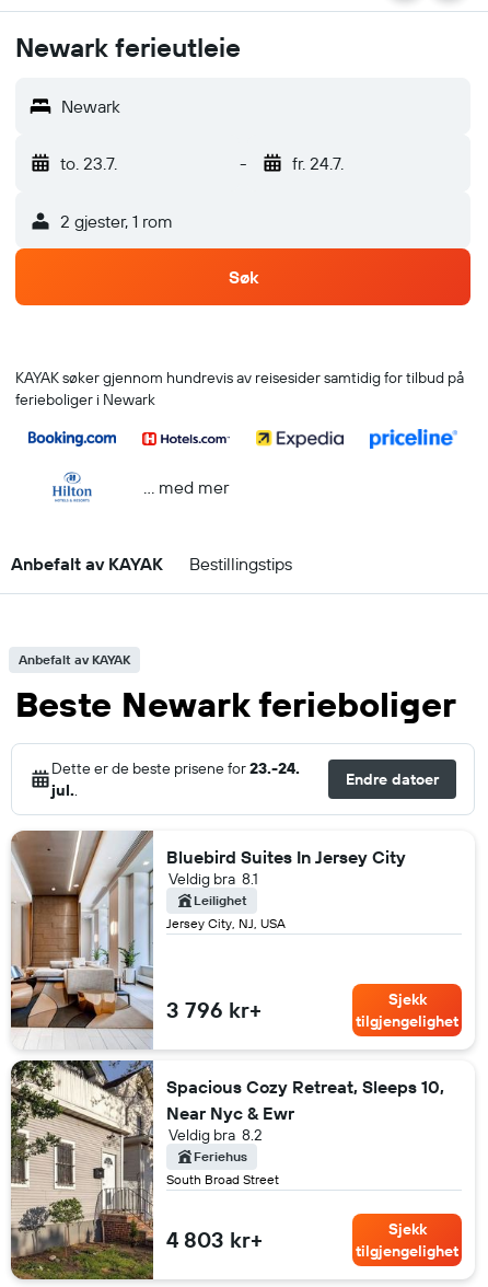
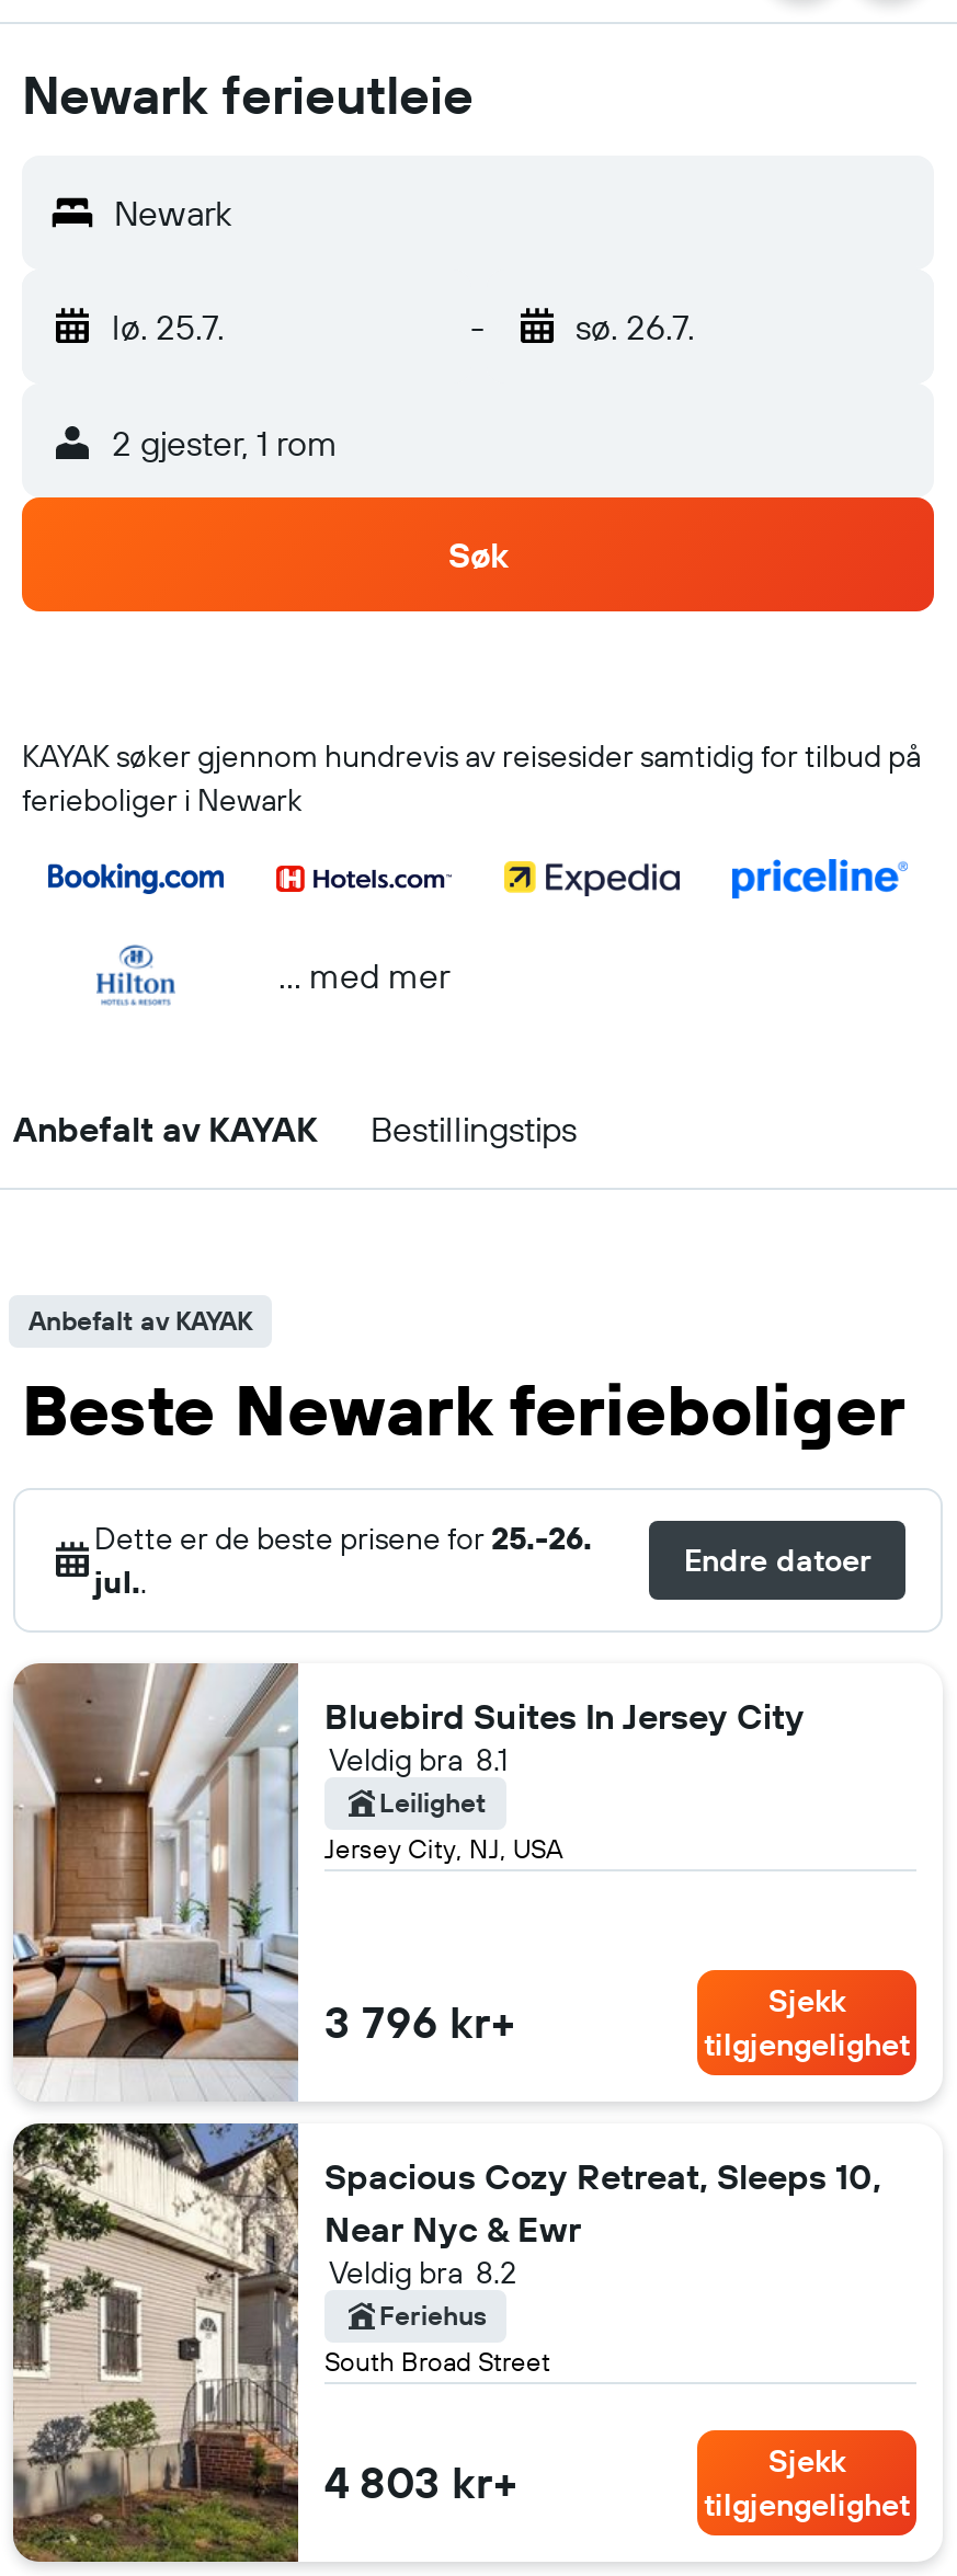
- to. 23.7.
+ lø. 25.7.

- fr. 24.7.
+ sø. 26.7.

- Dette er de beste prisene for 23.-24.
+ Dette er de beste prisene for 25.-26.
